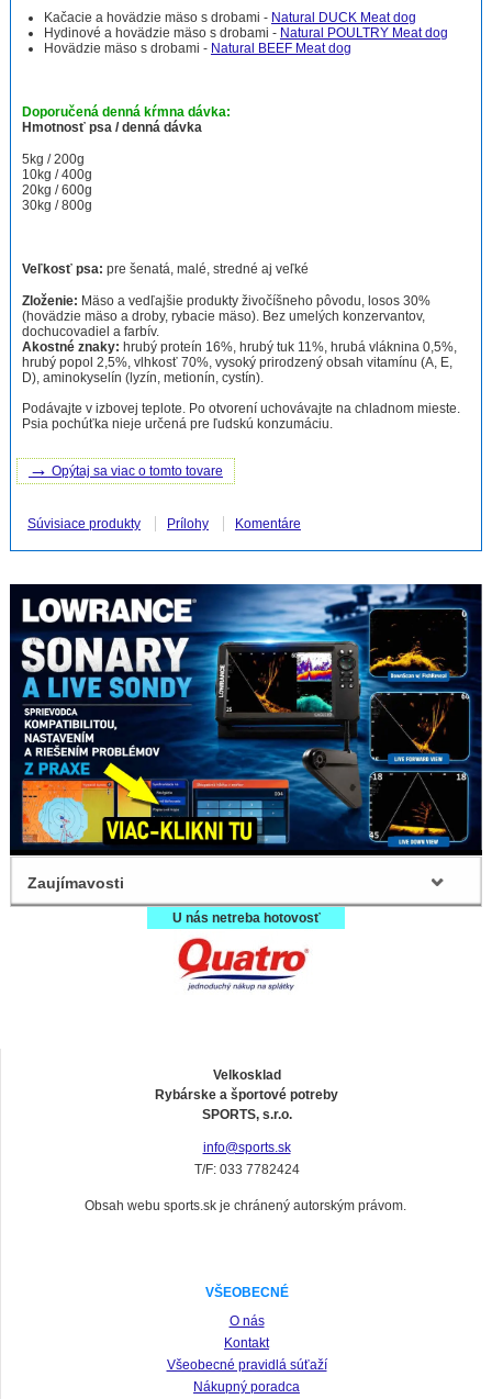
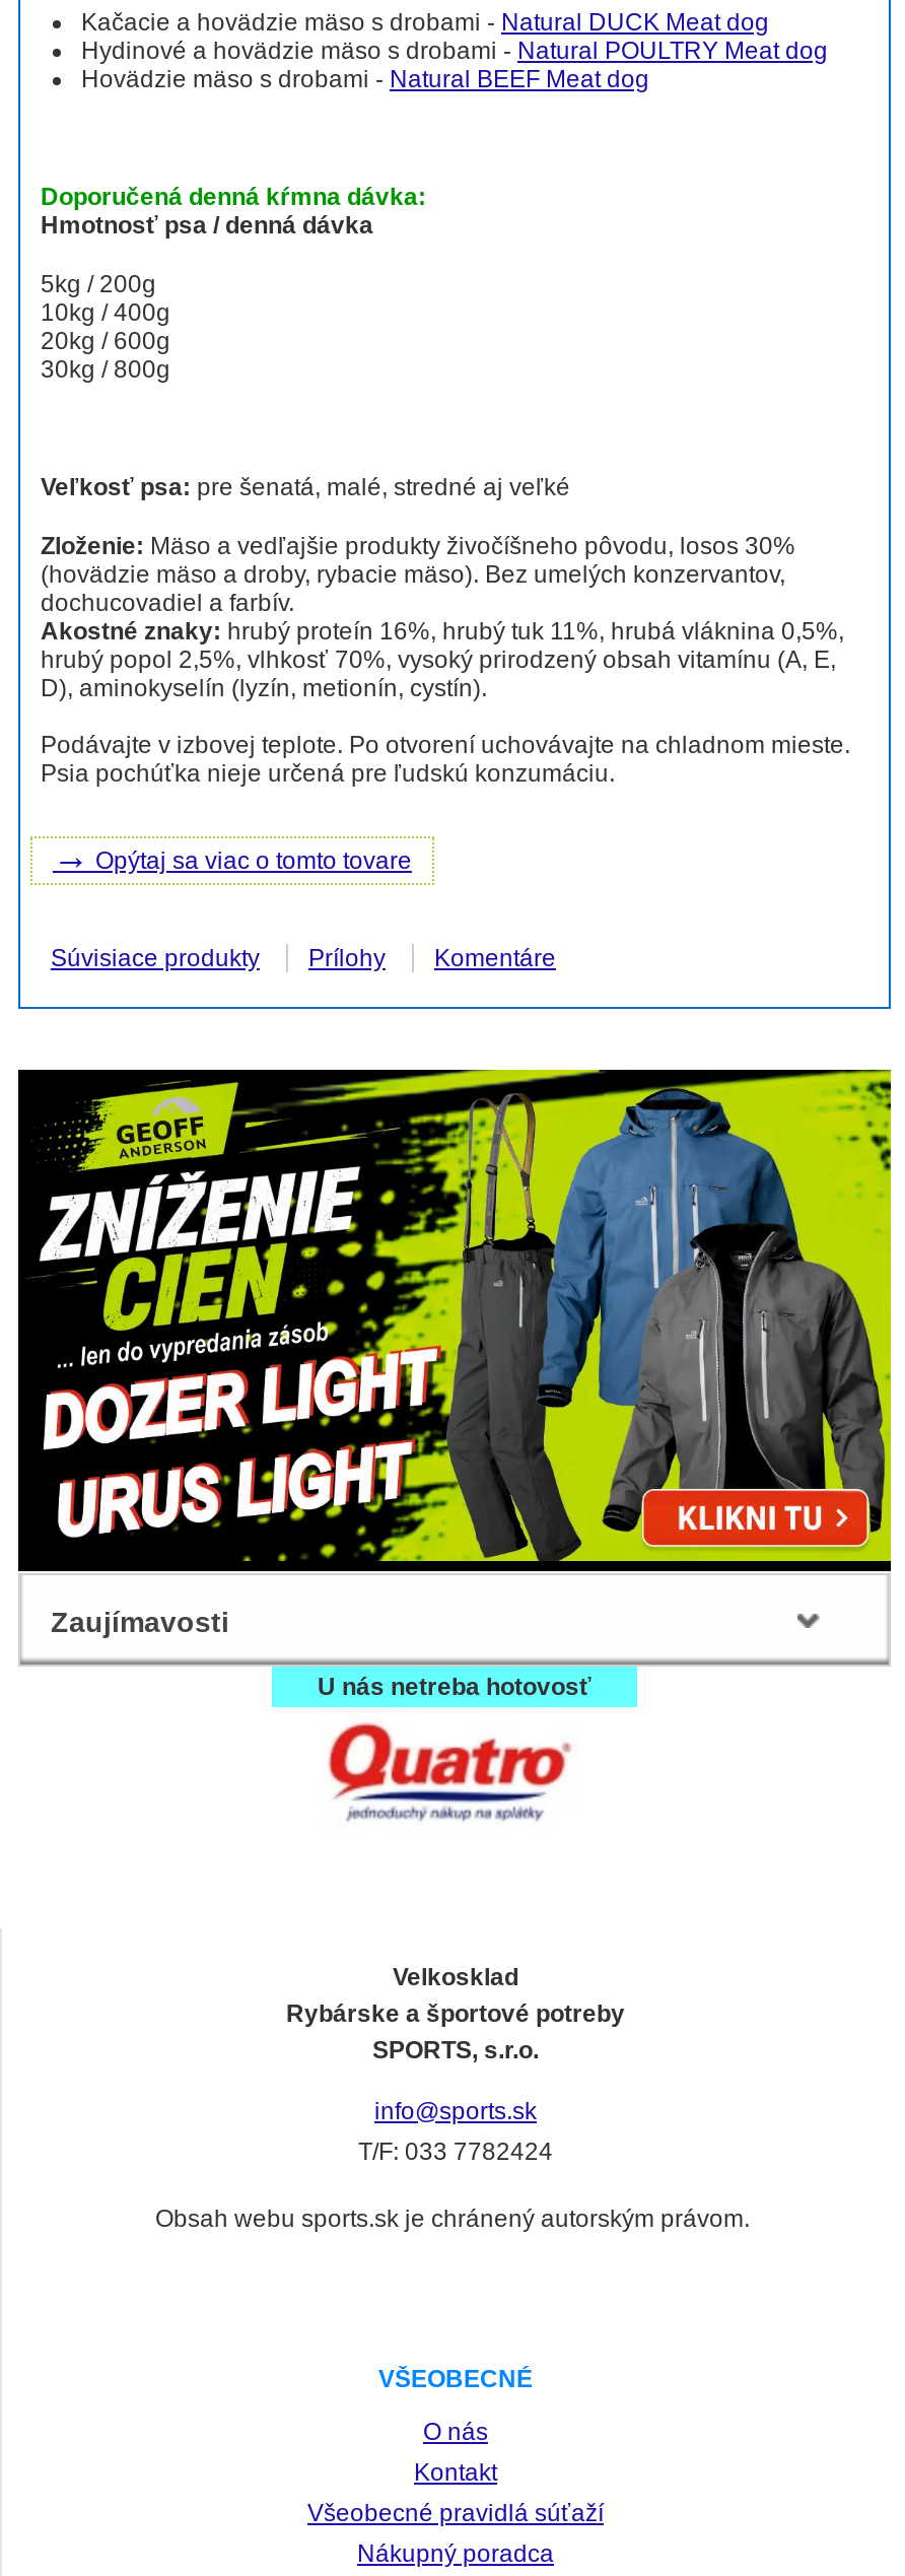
- [image]
+ [image]
